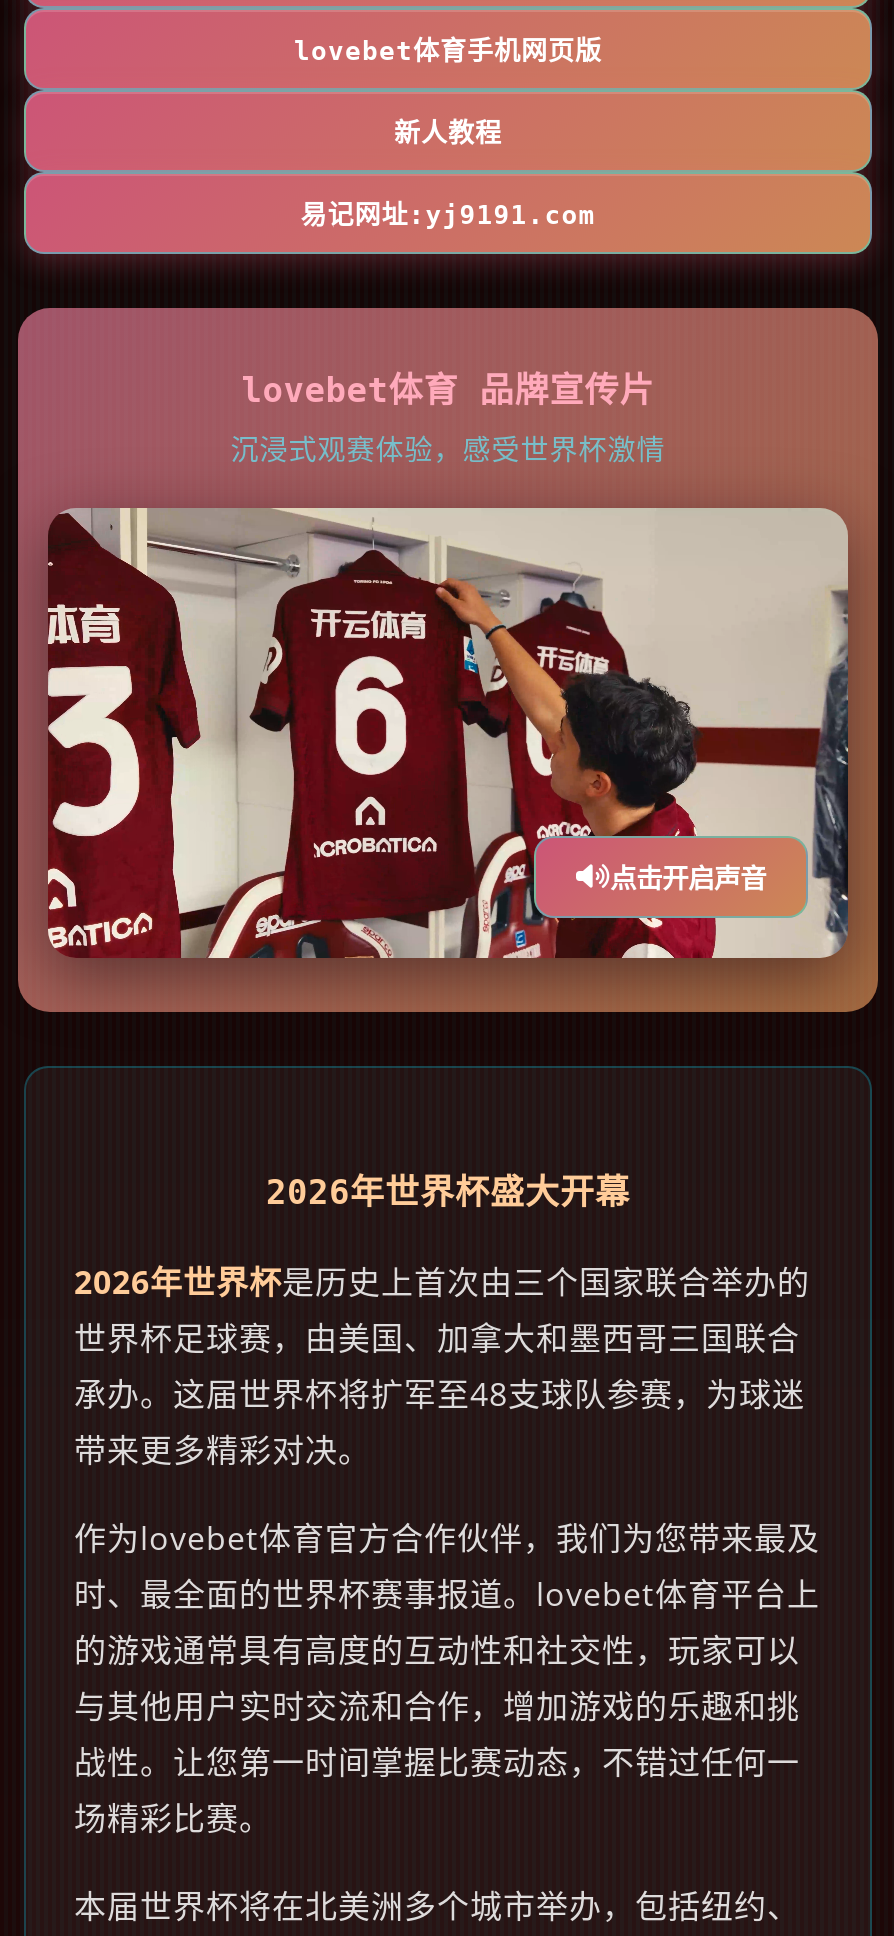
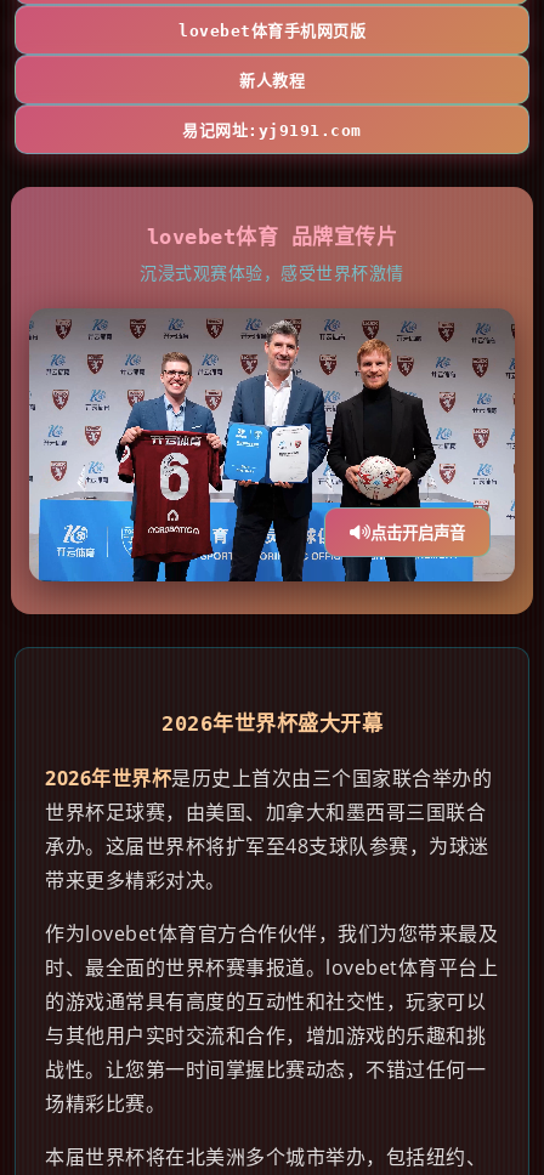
- [image]
+ [image]
